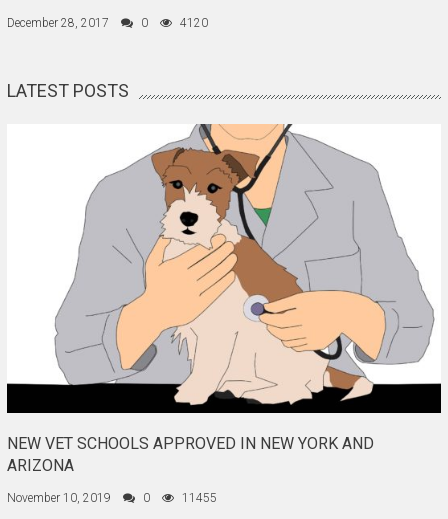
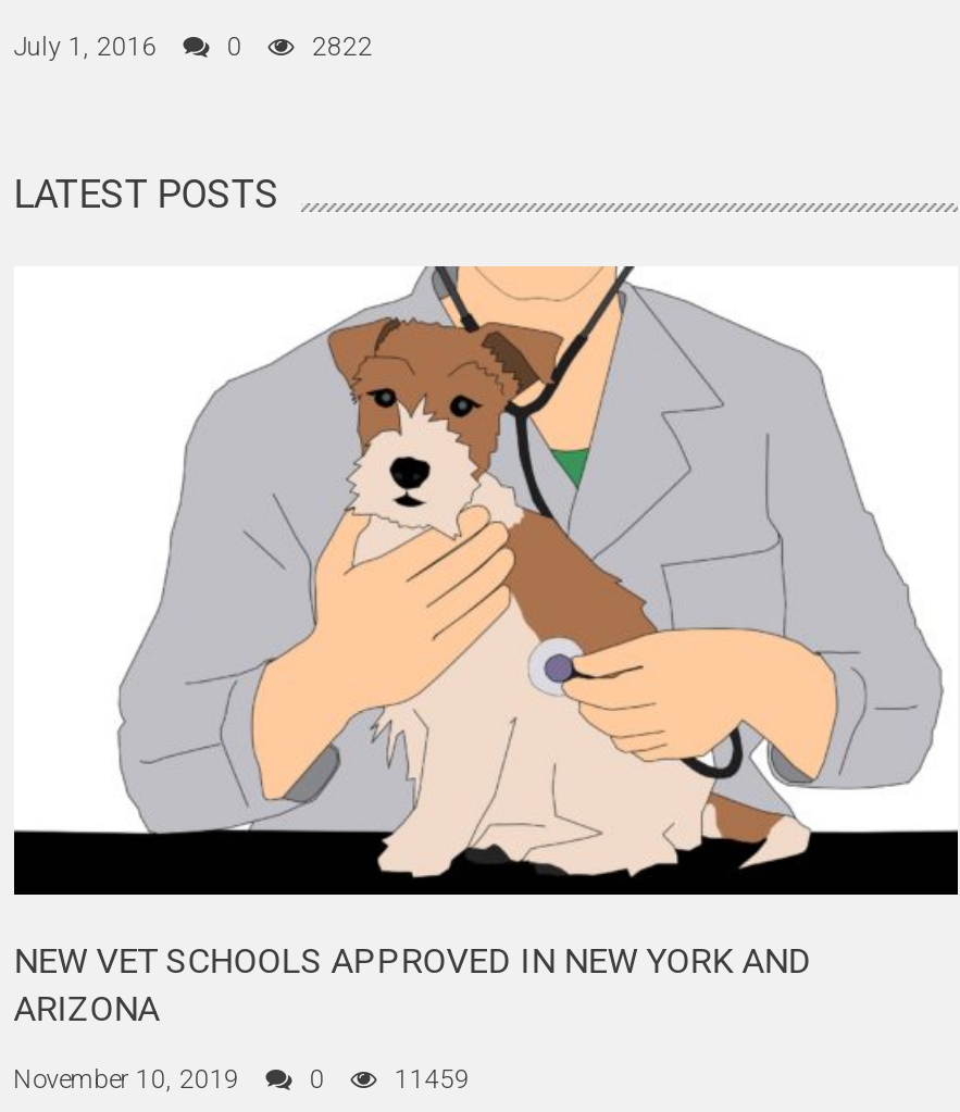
- December 28, 2017
+ July 1, 2016

- 4120
+ 2822

- 11455
+ 11459
